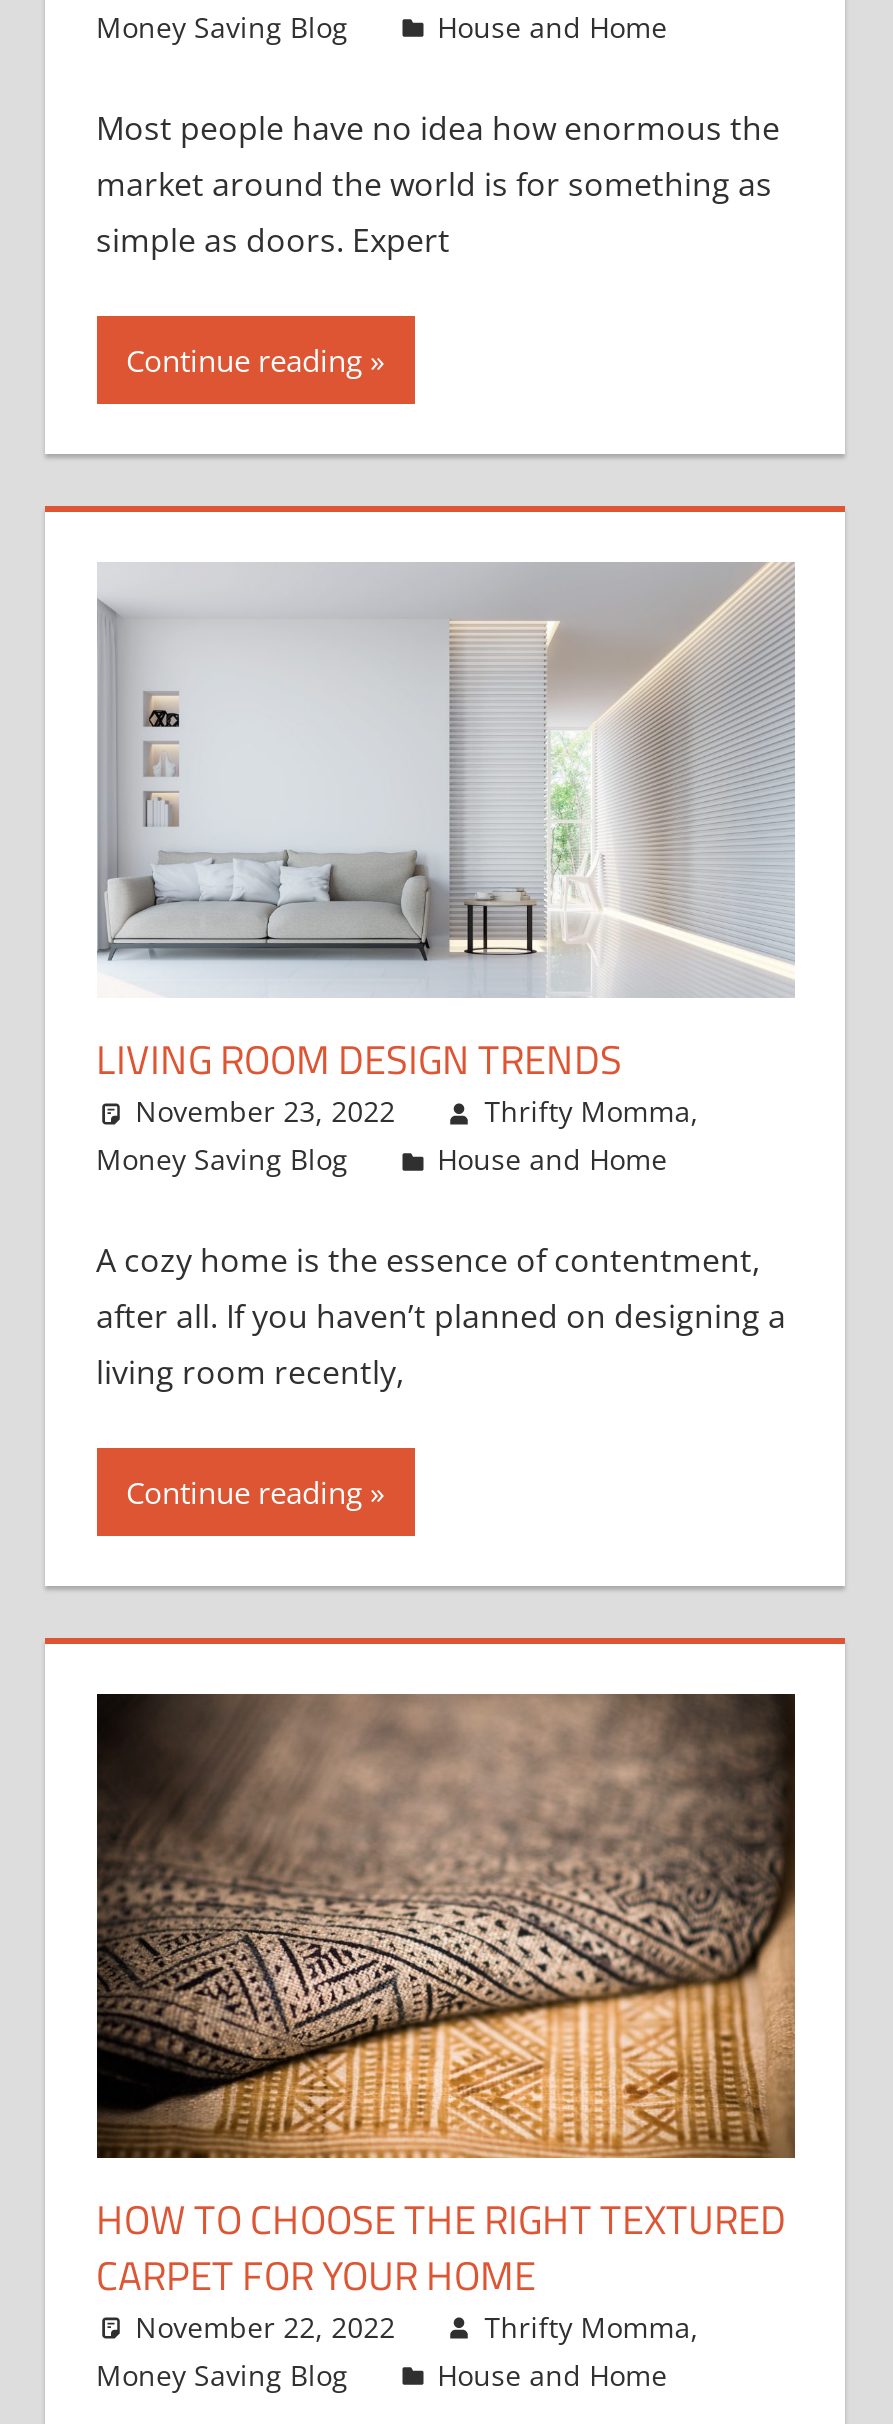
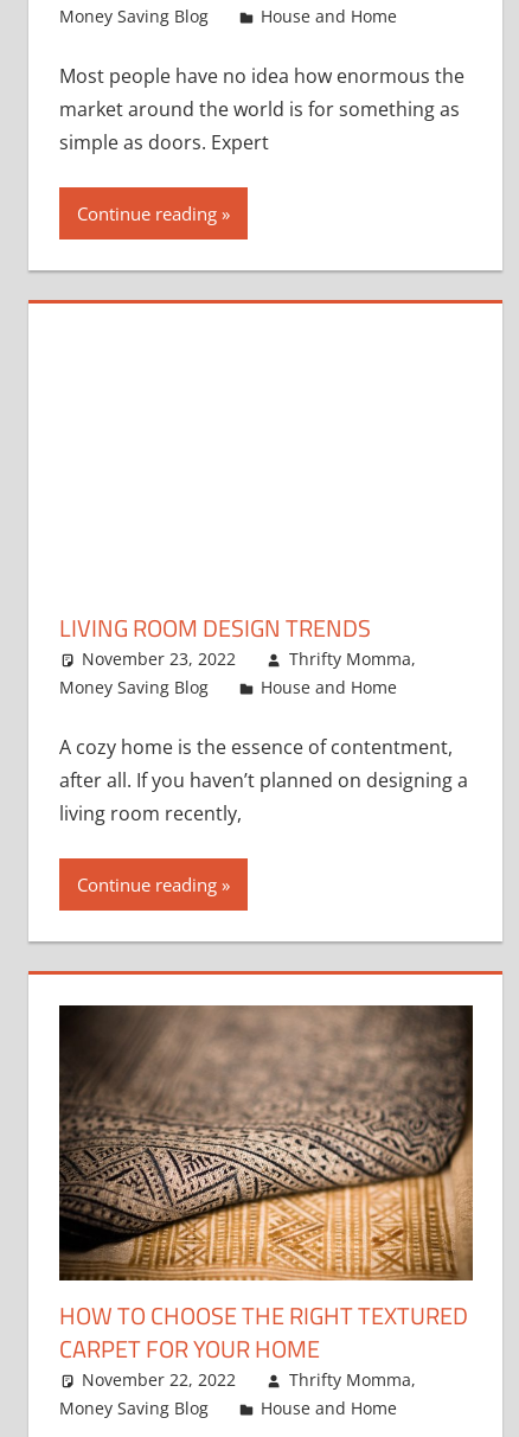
- [image]
